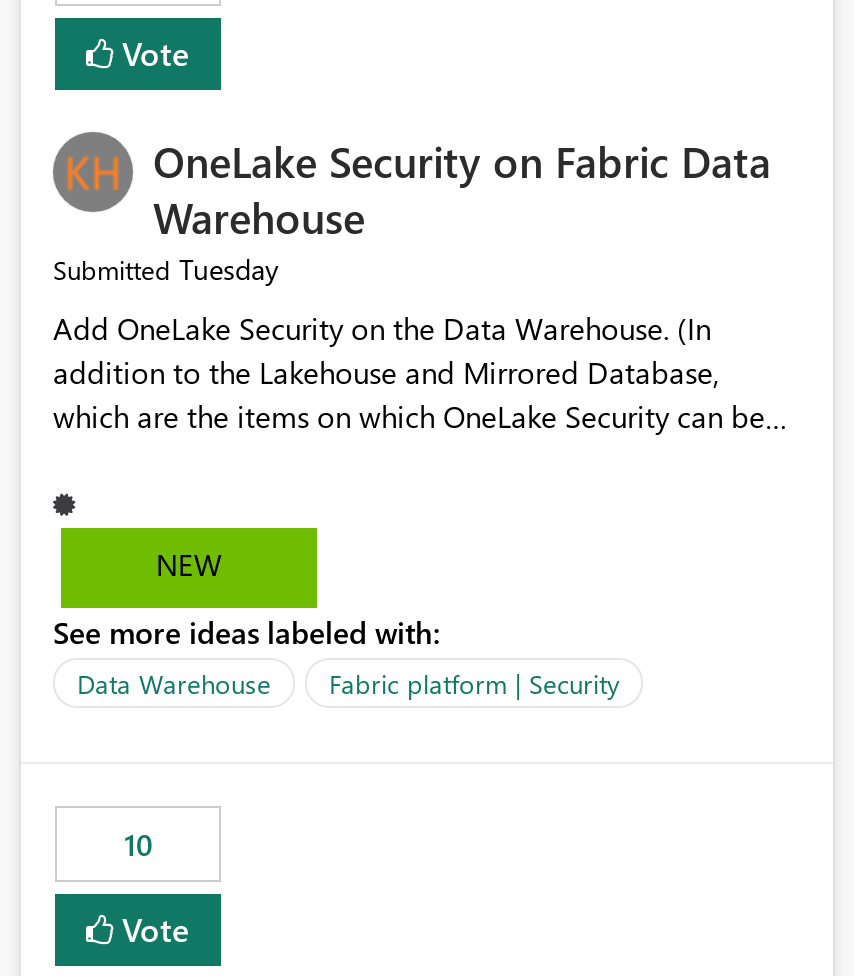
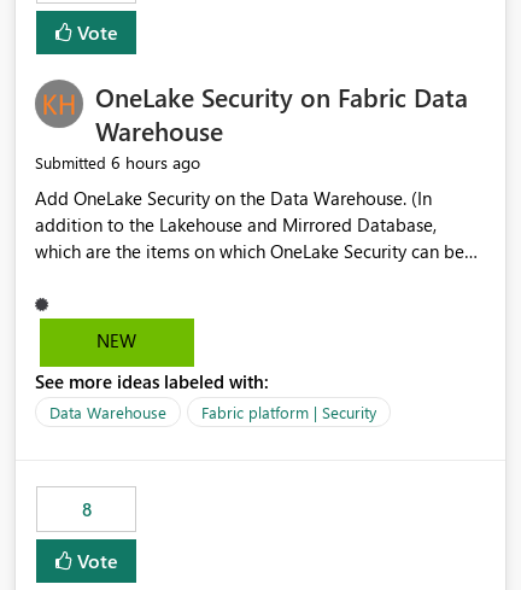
- Submitted Tuesday
+ Submitted 6 hours ago

- 10
+ 8
